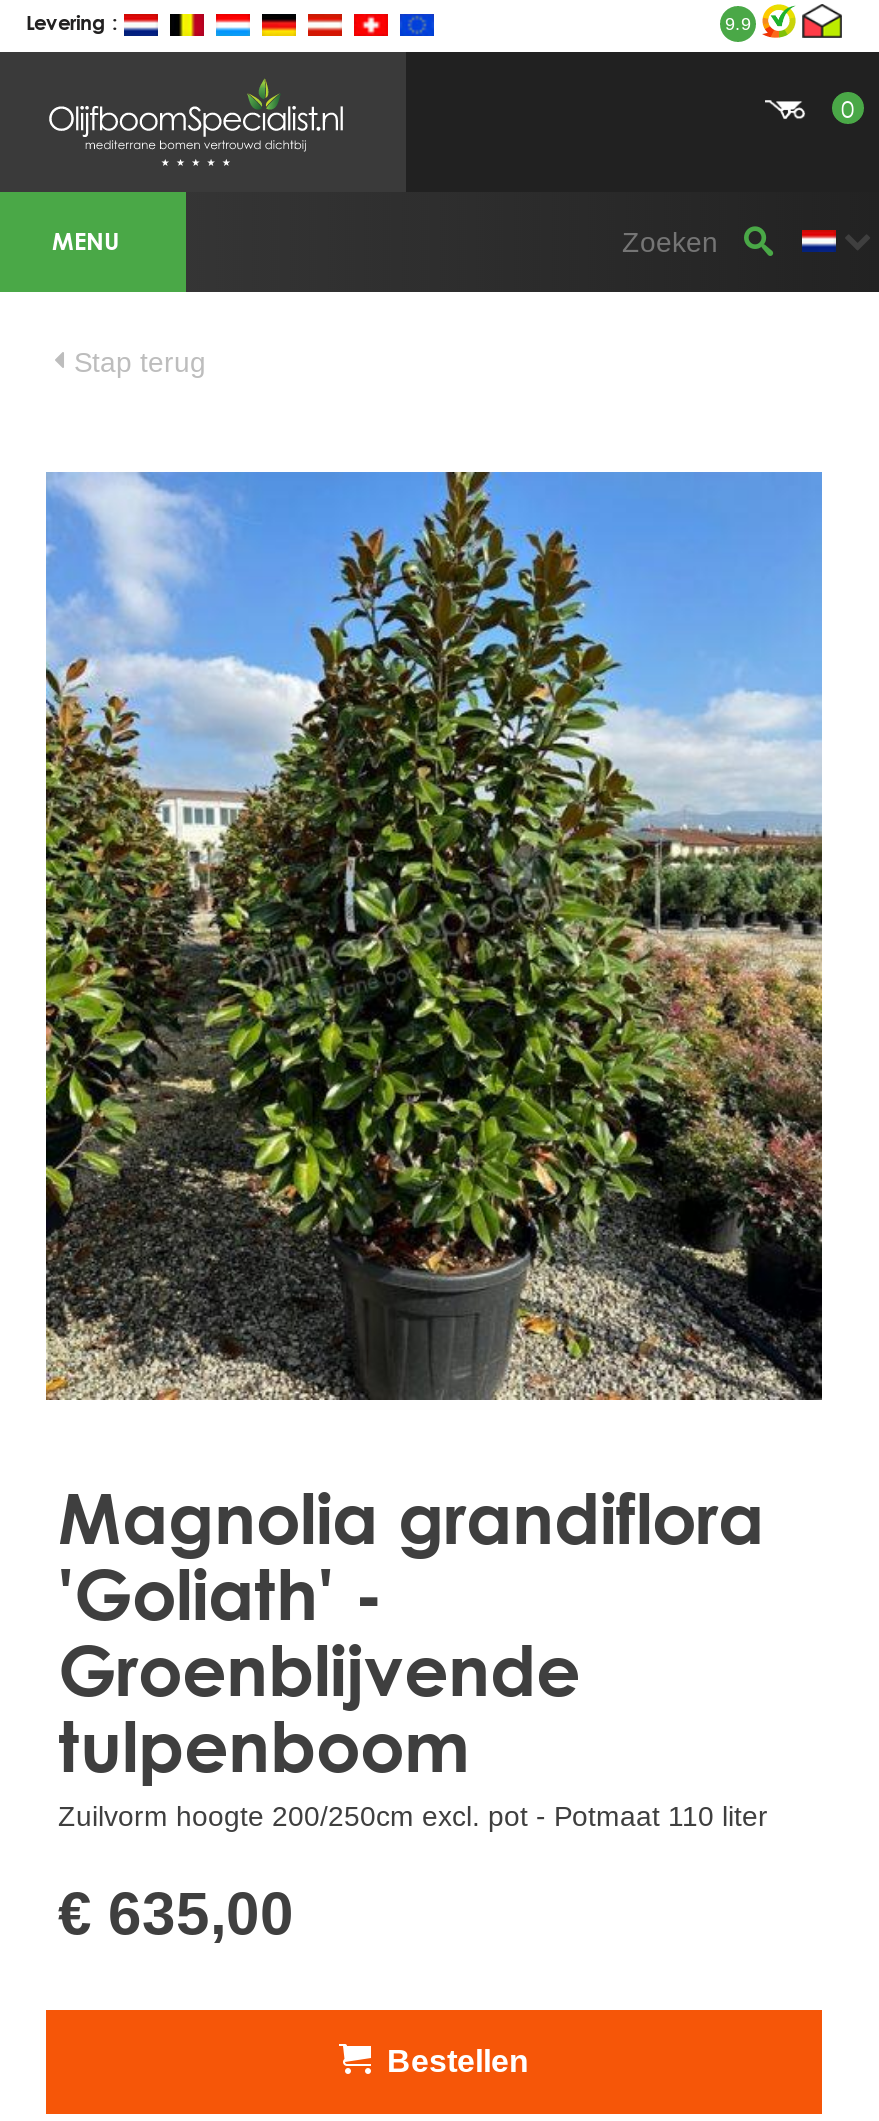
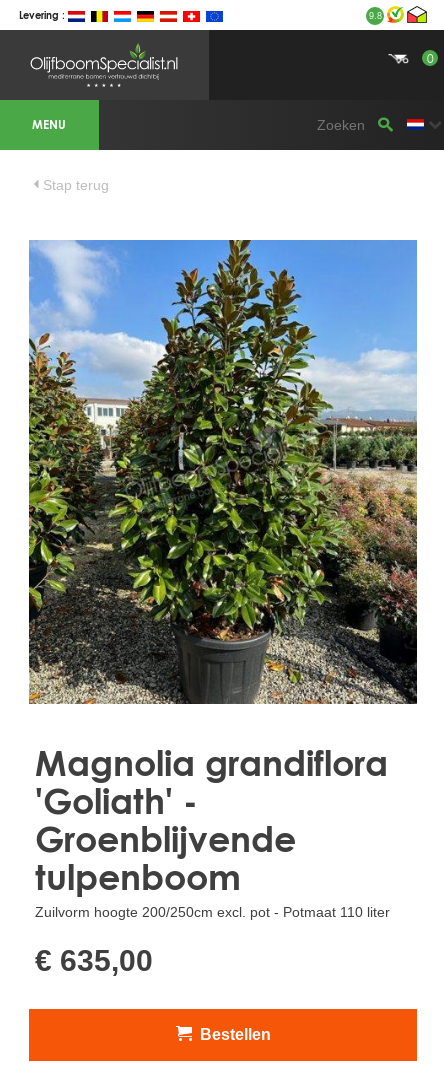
- 9.9
+ 9.8
